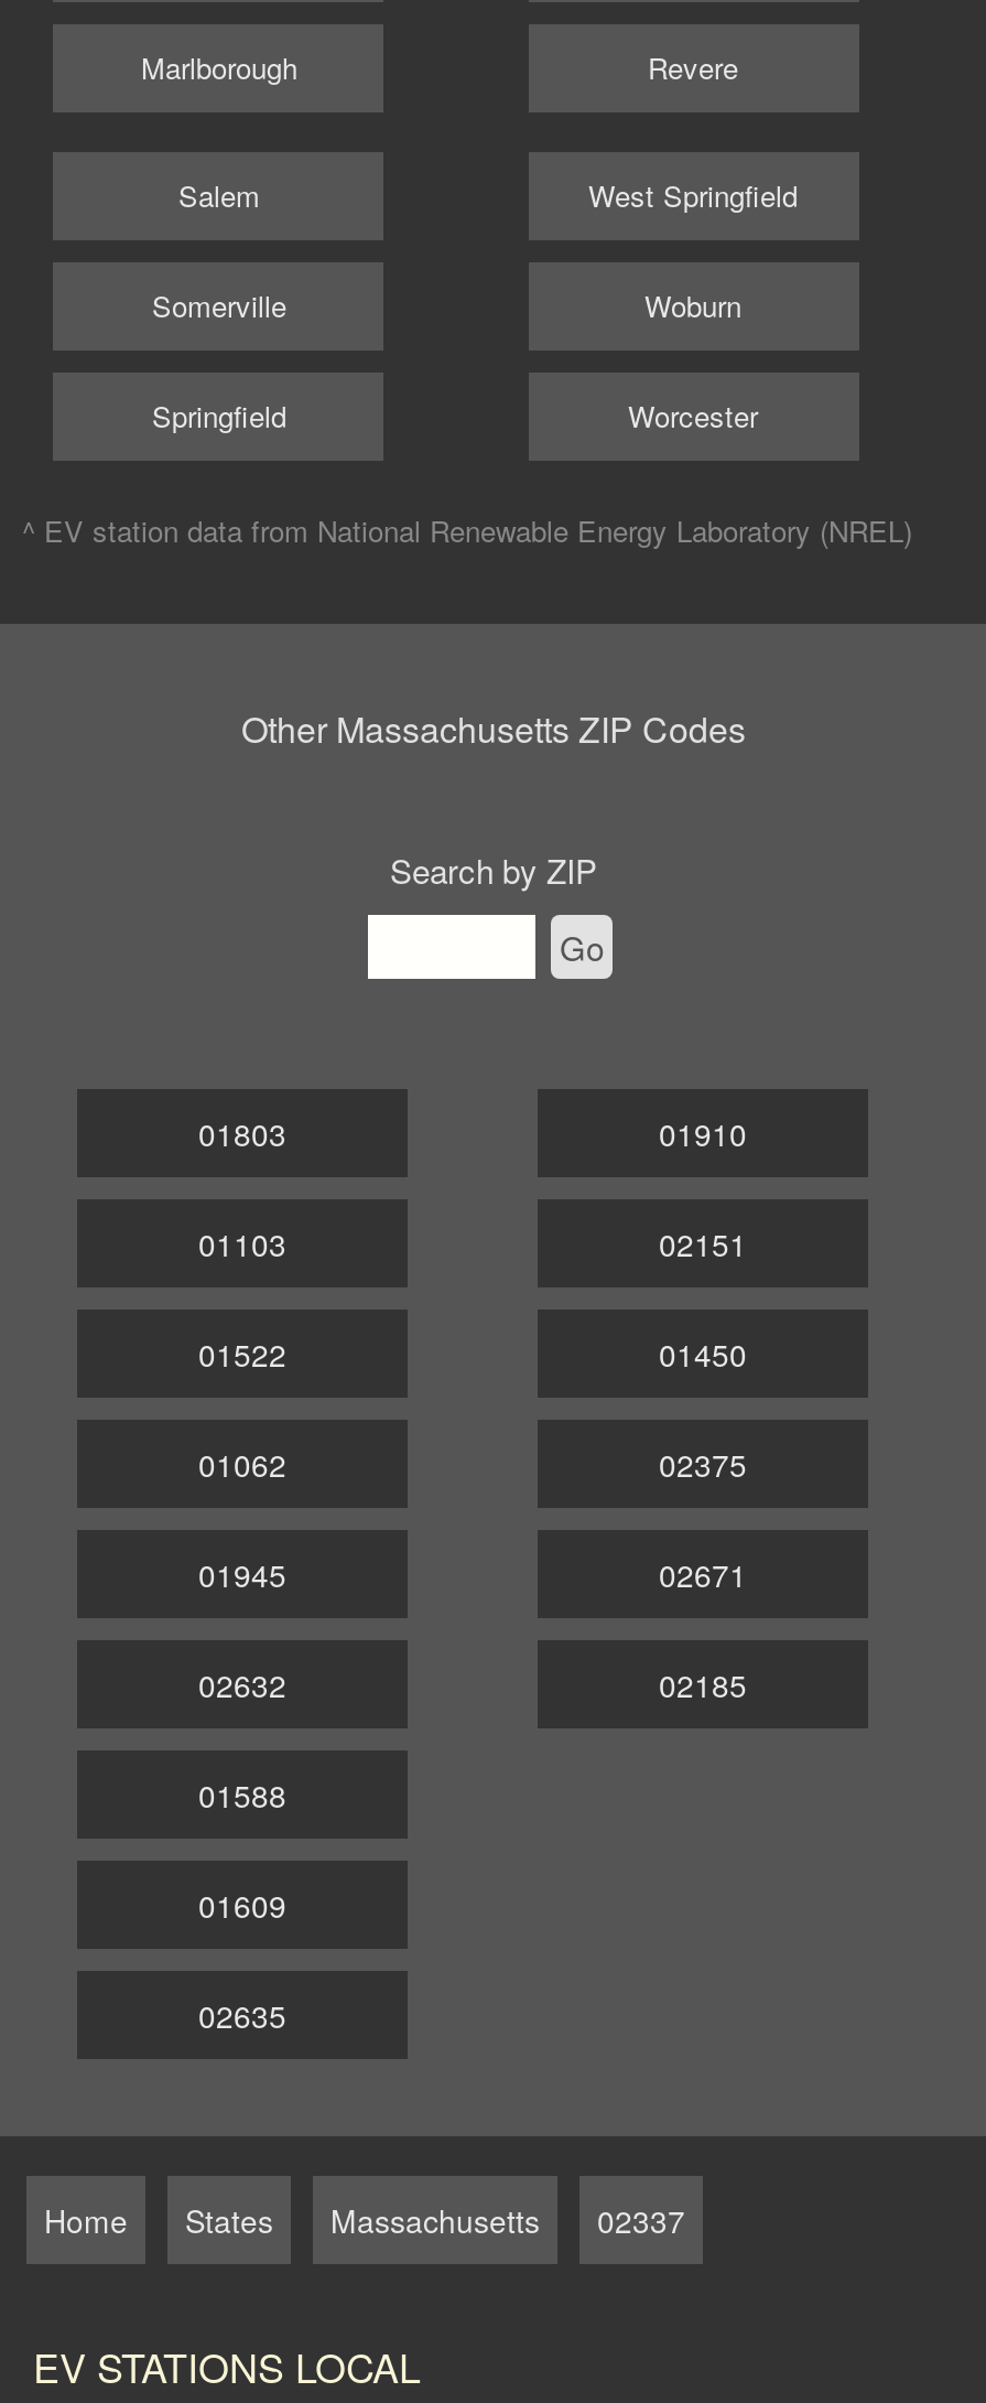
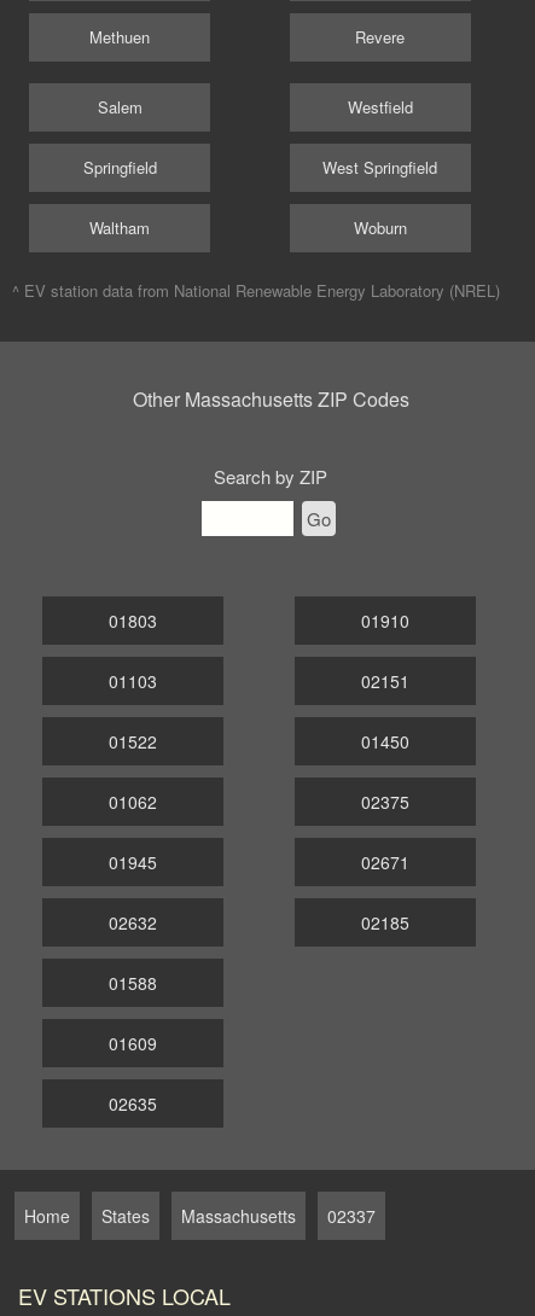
- Marlborough
+ Methuen

moved down: West Springfield | Woburn

+ Westfield

- Somerville

+ Waltham

moved up: Springfield

- Worcester
